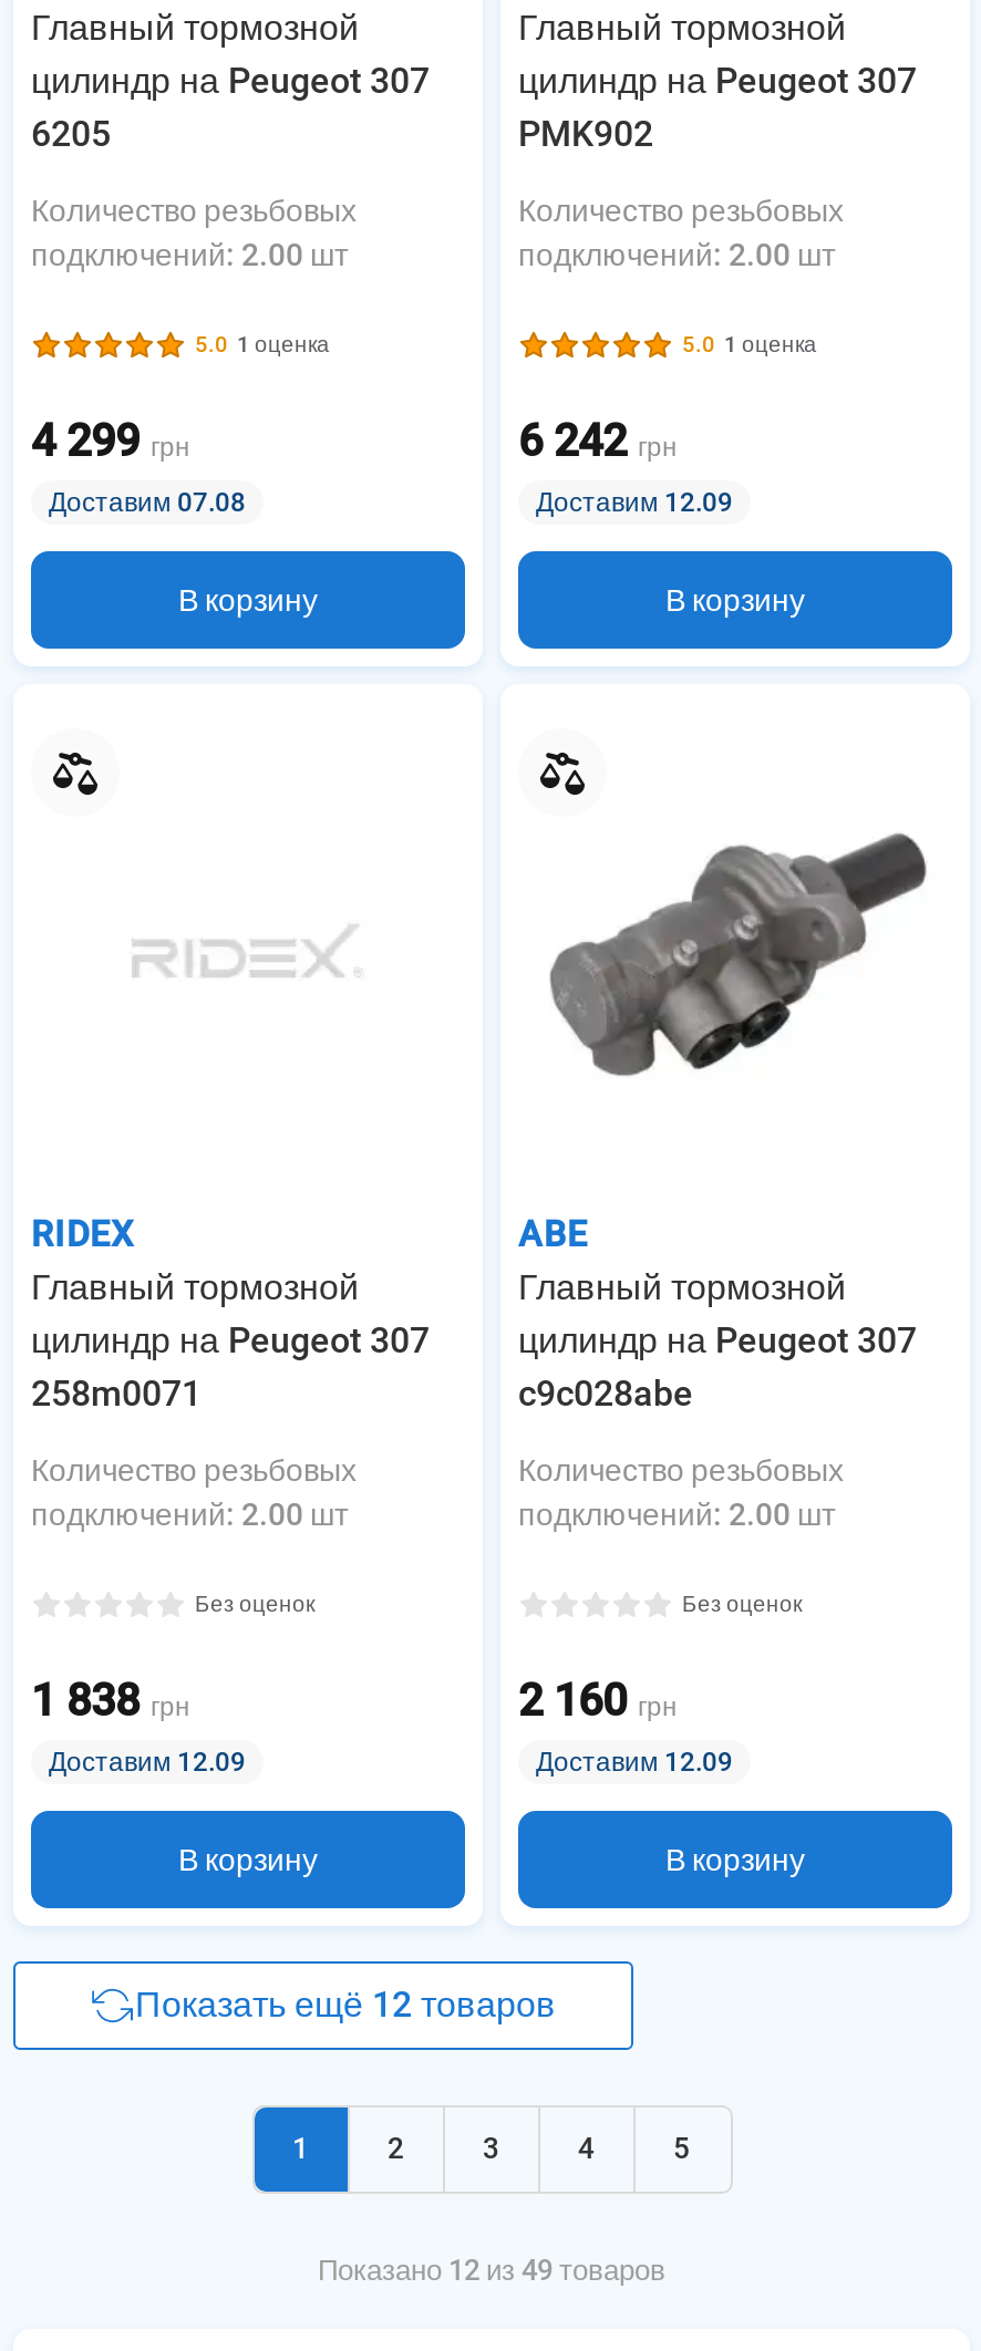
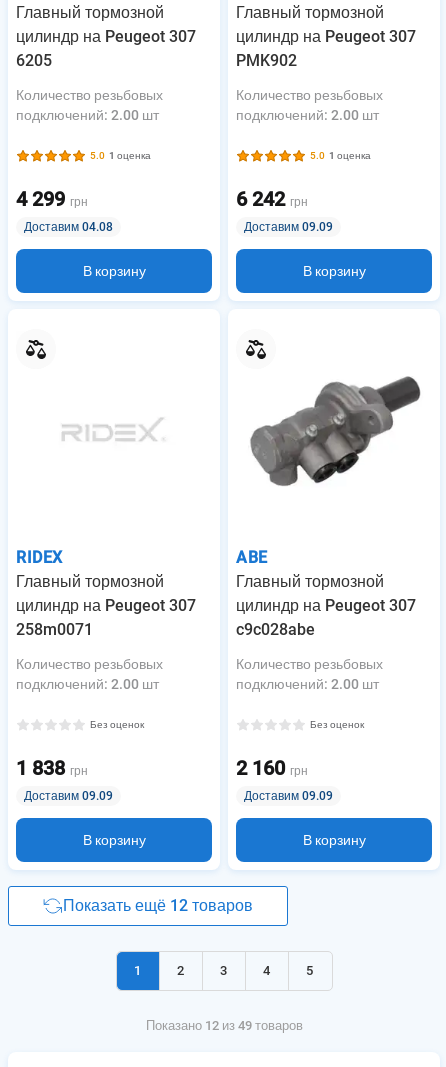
- Доставим 07.08
+ Доставим 04.08

- Доставим 12.09
+ Доставим 09.09

- Доставим 12.09
+ Доставим 09.09

- Доставим 12.09
+ Доставим 09.09
